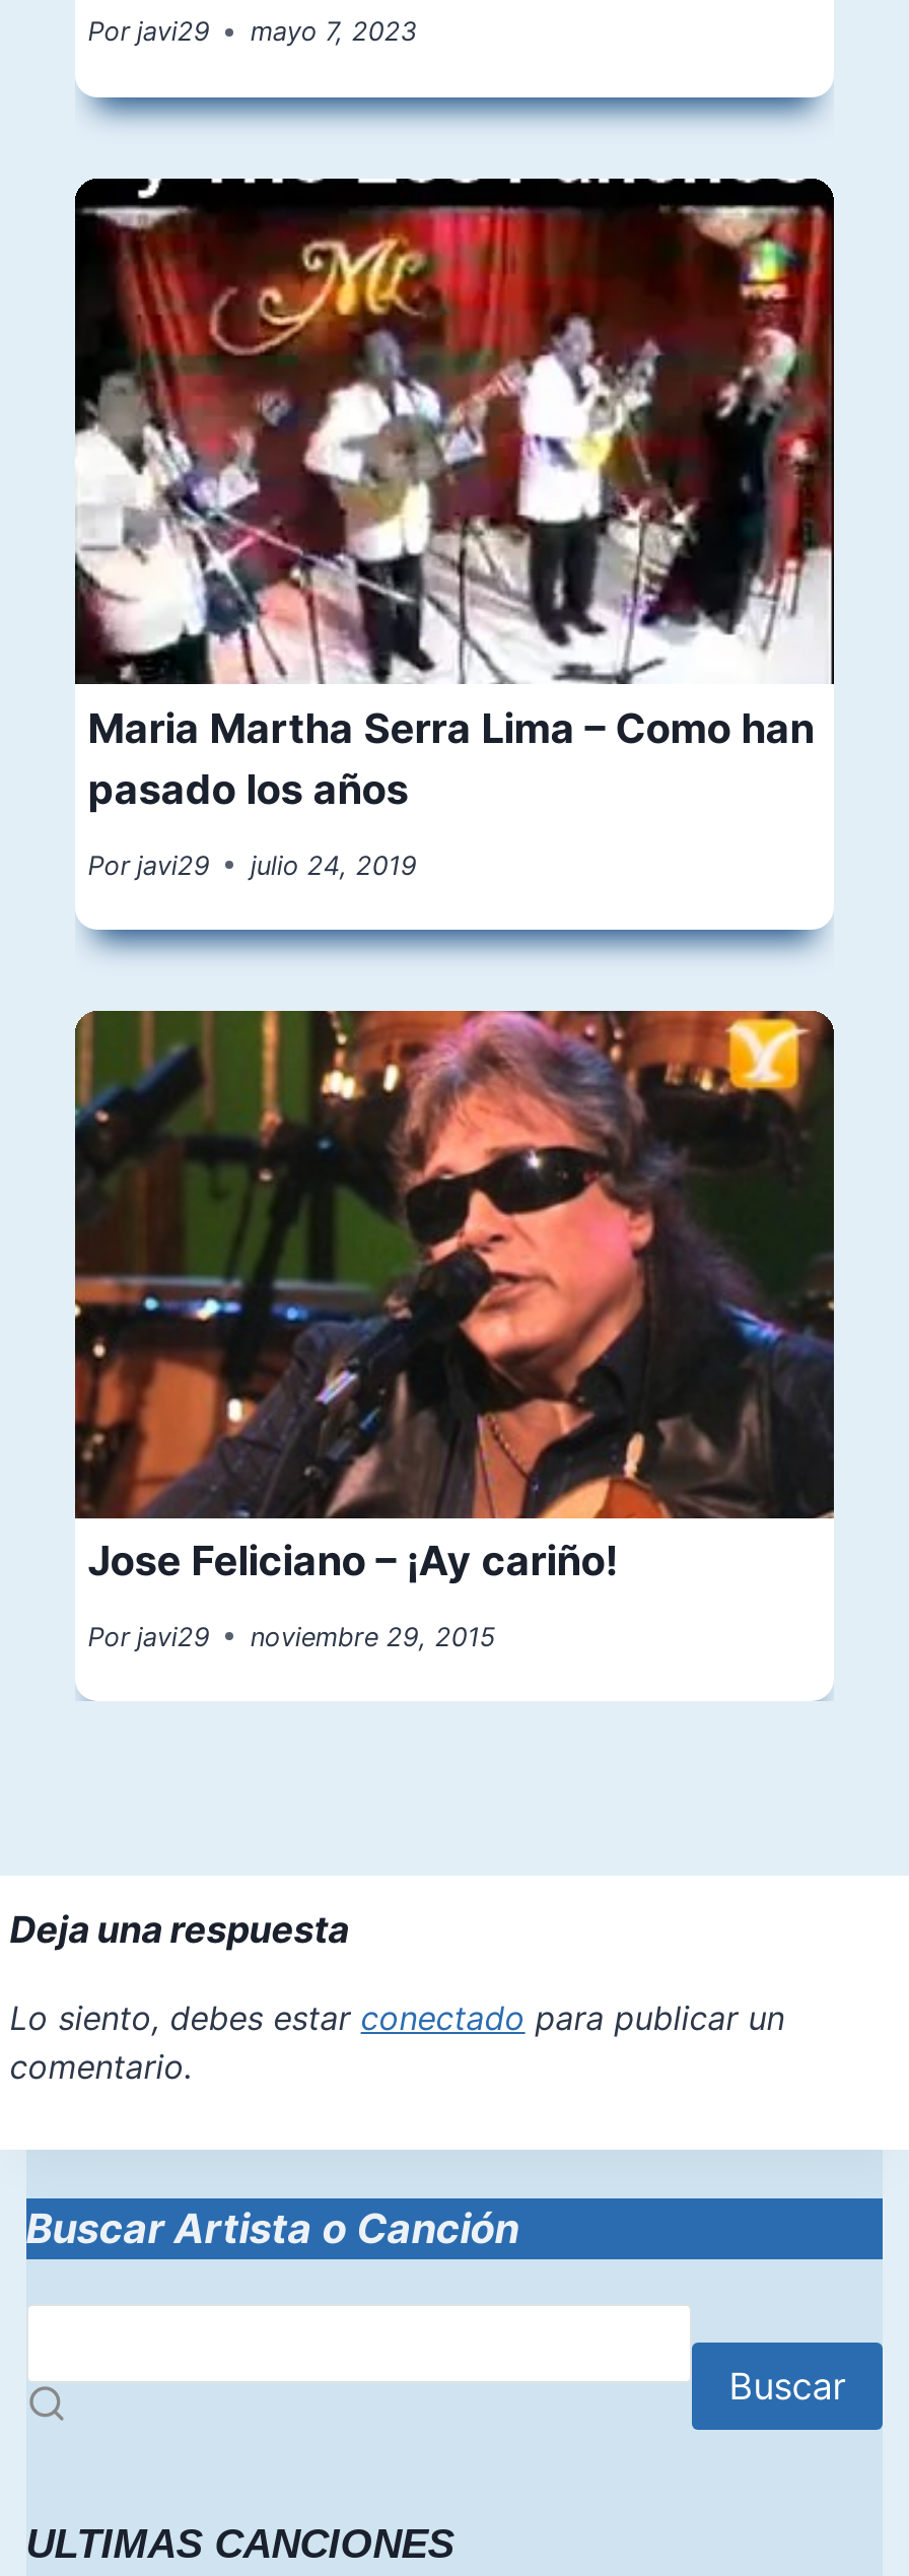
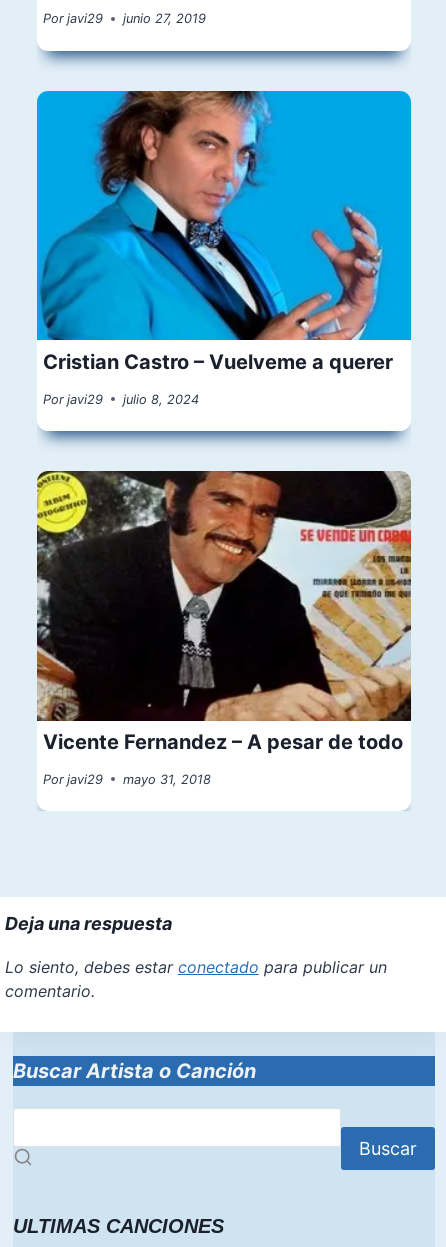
- Por javi29 mayo 7, 2023
+ Por javi29 junio 27, 2019

- [image]
- Maria Martha Serra Lima – Como han
- pasado los años
+ [image]
+ Cristian Castro – Vuelveme a querer

- Por javi29 julio 24, 2019
+ Por javi29 julio 8, 2024

- [image]
- Jose Feliciano – ¡Ay cariño!
+ [image]
+ Vicente Fernandez – A pesar de todo

- Por javi29 noviembre 29, 2015
+ Por javi29 mayo 31, 2018
